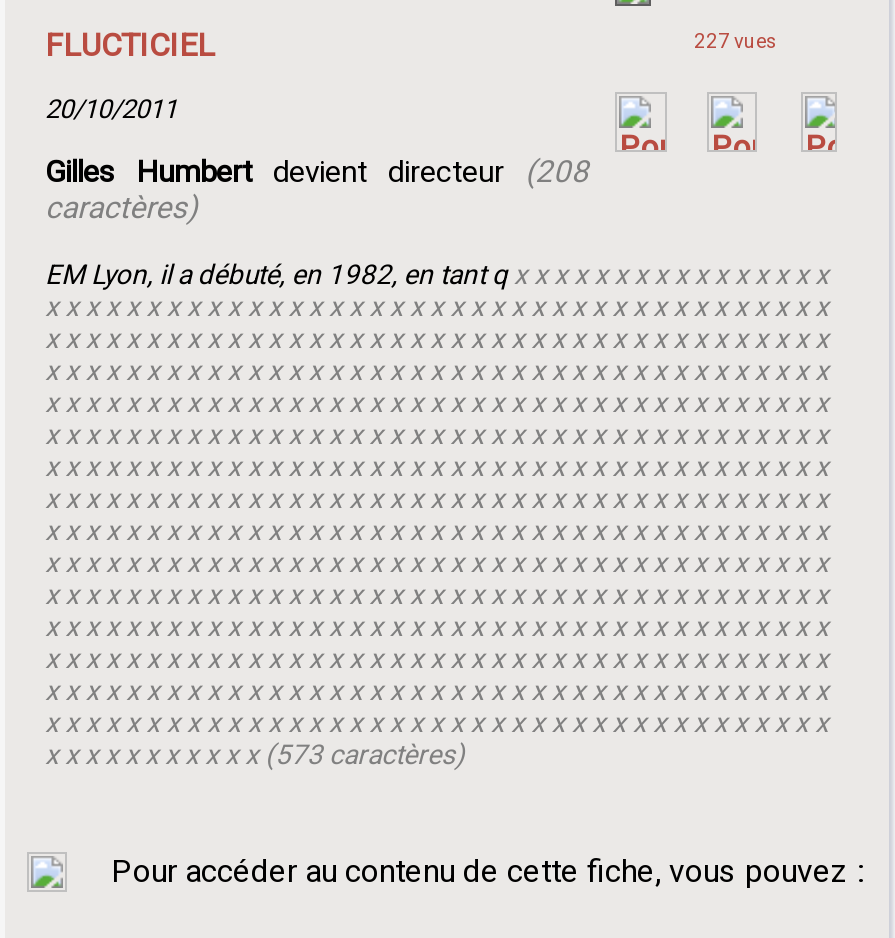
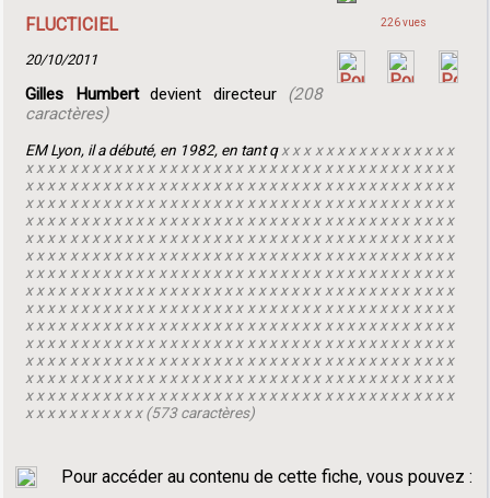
- 227 vues
+ 226 vues
